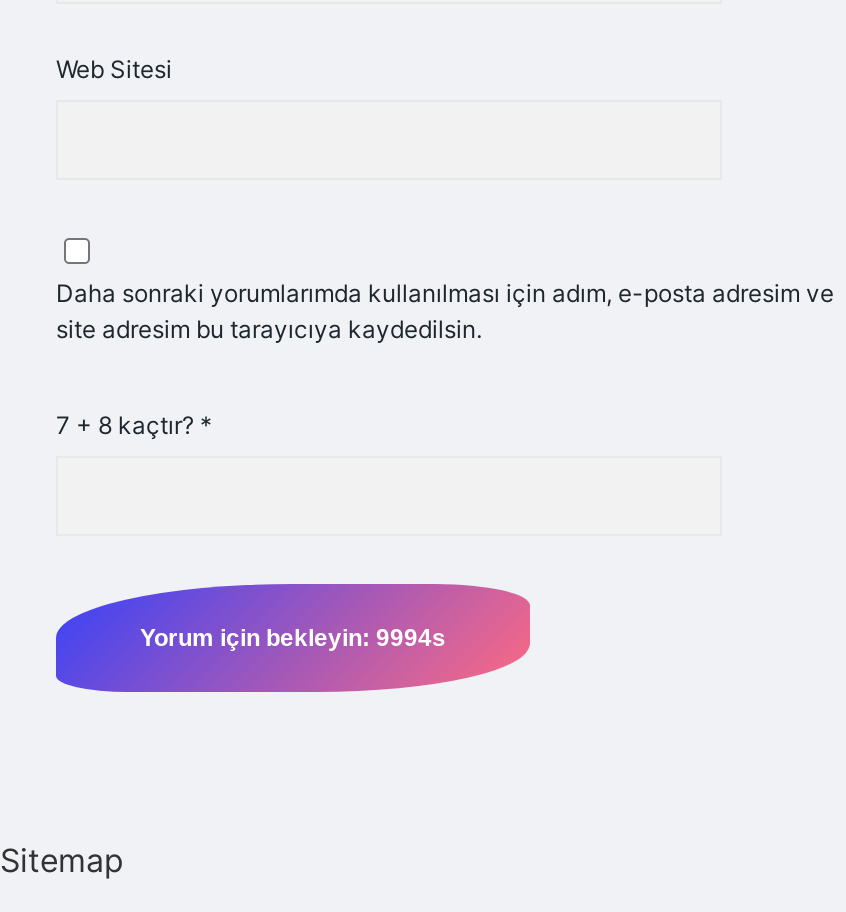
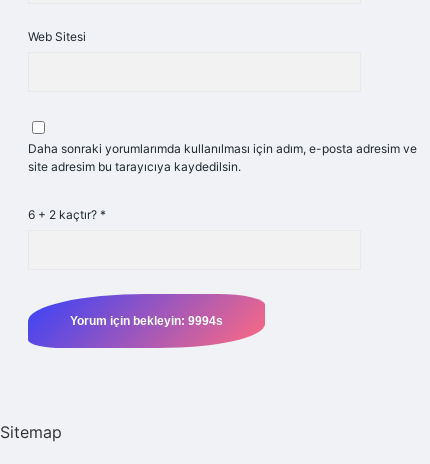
- 7 + 8 kaçtır? *
+ 6 + 2 kaçtır? *
